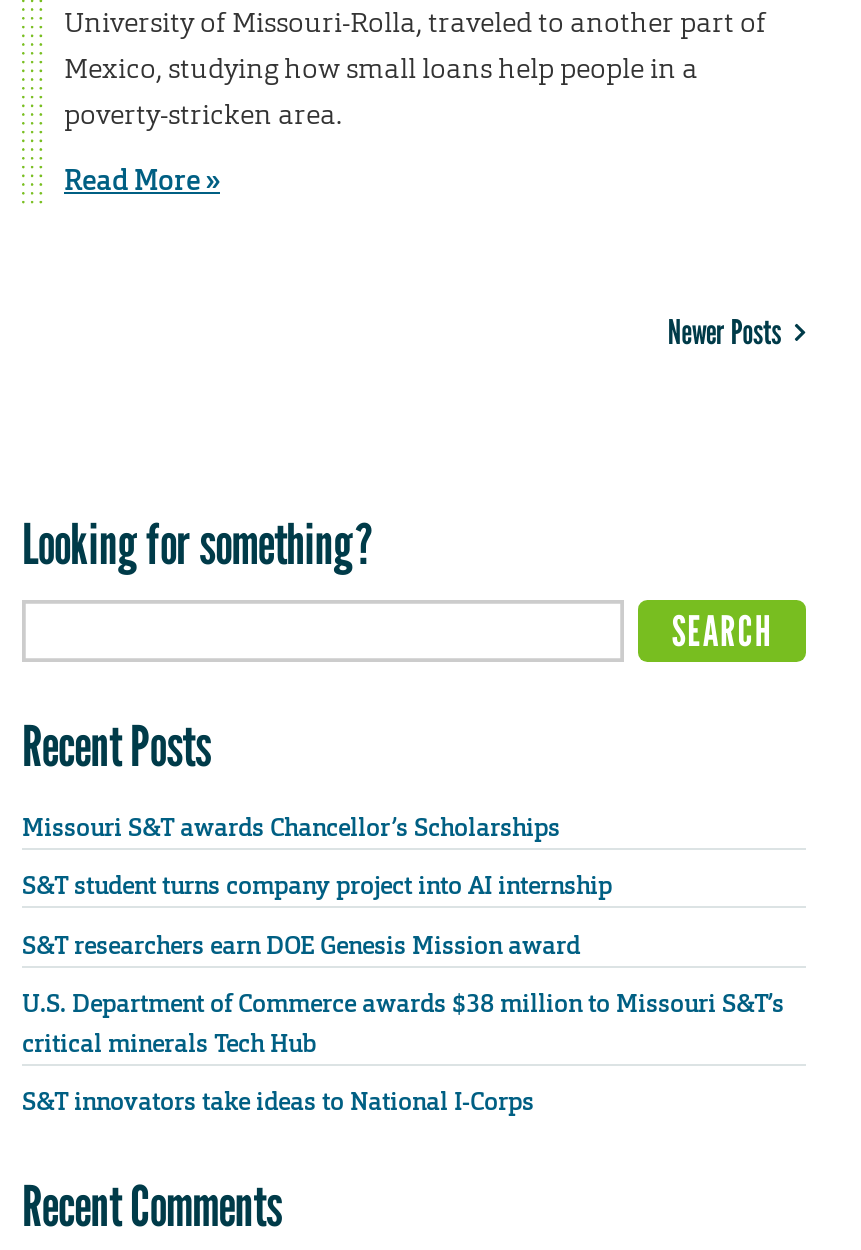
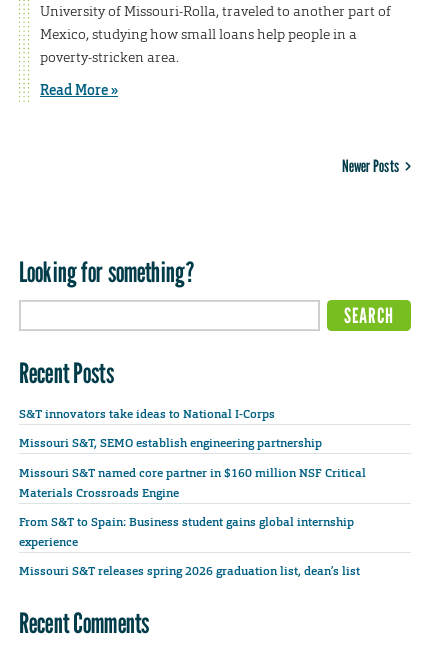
- Missouri S&T awards Chancellor’s Scholarships
- S&T student turns company project into AI internship
- S&T researchers earn DOE Genesis Mission award
- U.S. Department of Commerce awards $38 million to Missouri S&T’s
- critical minerals Tech Hub

moved up: S&T innovators take ideas to National I-Corps

+ Missouri S&T, SEMO establish engineering partnership
+ Missouri S&T named core partner in $160 million NSF Critical
+ Materials Crossroads Engine
+ From S&T to Spain: Business student gains global internship
+ experience
+ Missouri S&T releases spring 2026 graduation list, dean’s list
